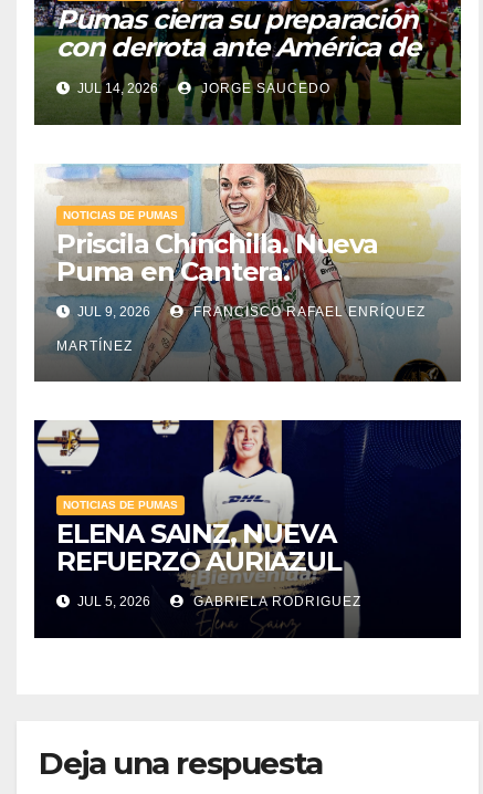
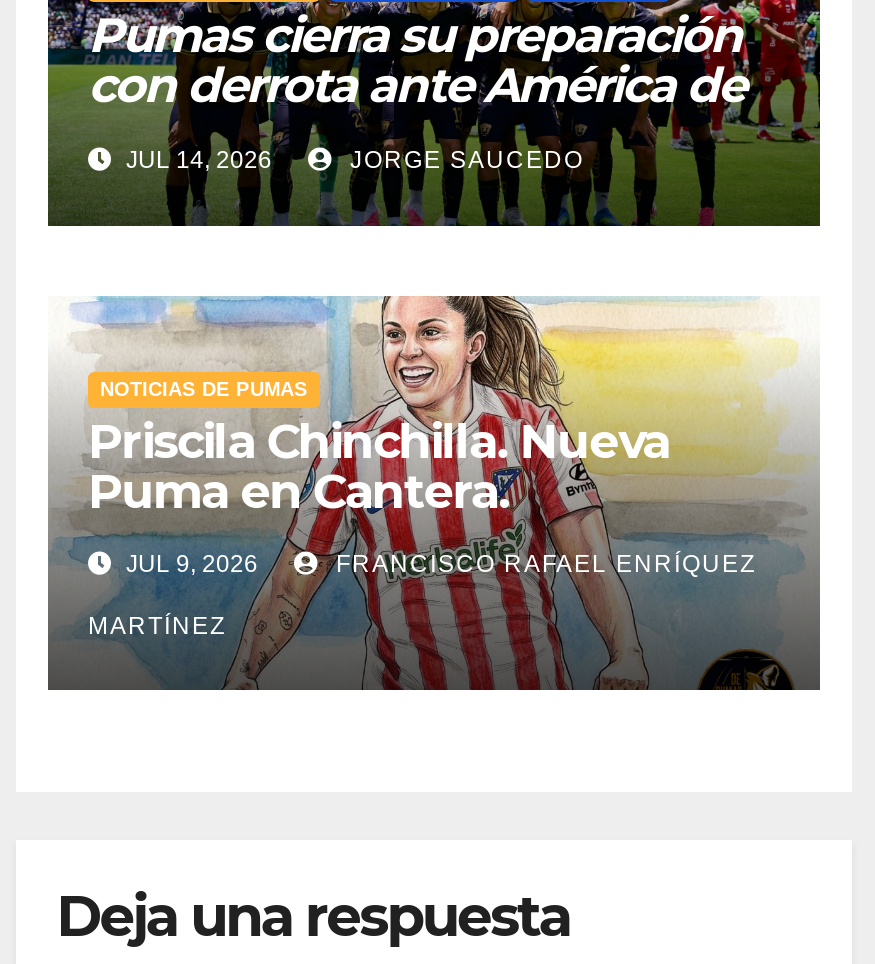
- [image]
- NOTICIAS DE PUMAS
- ELENA SAINZ, NUEVA
- REFUERZO AURIAZUL
- JUL 5, 2026
- GABRIELA RODRIGUEZ
